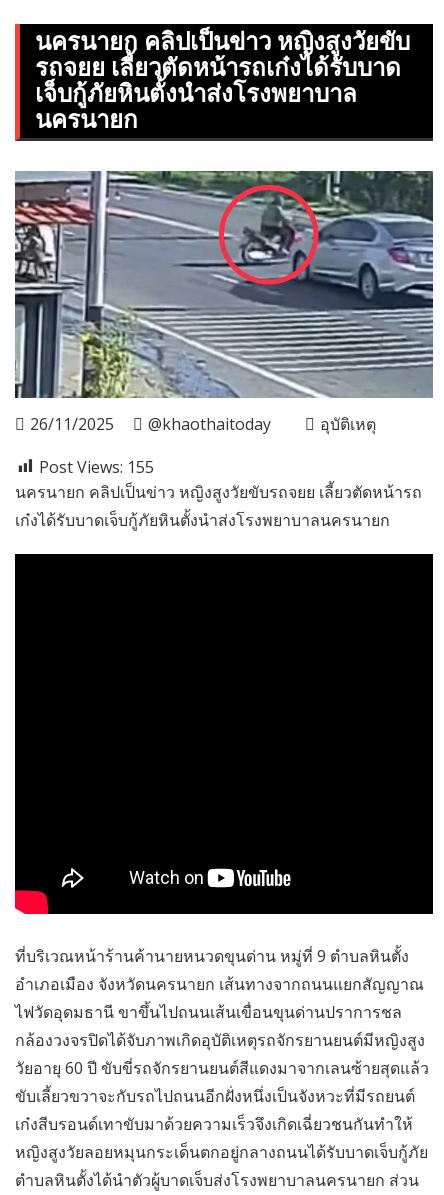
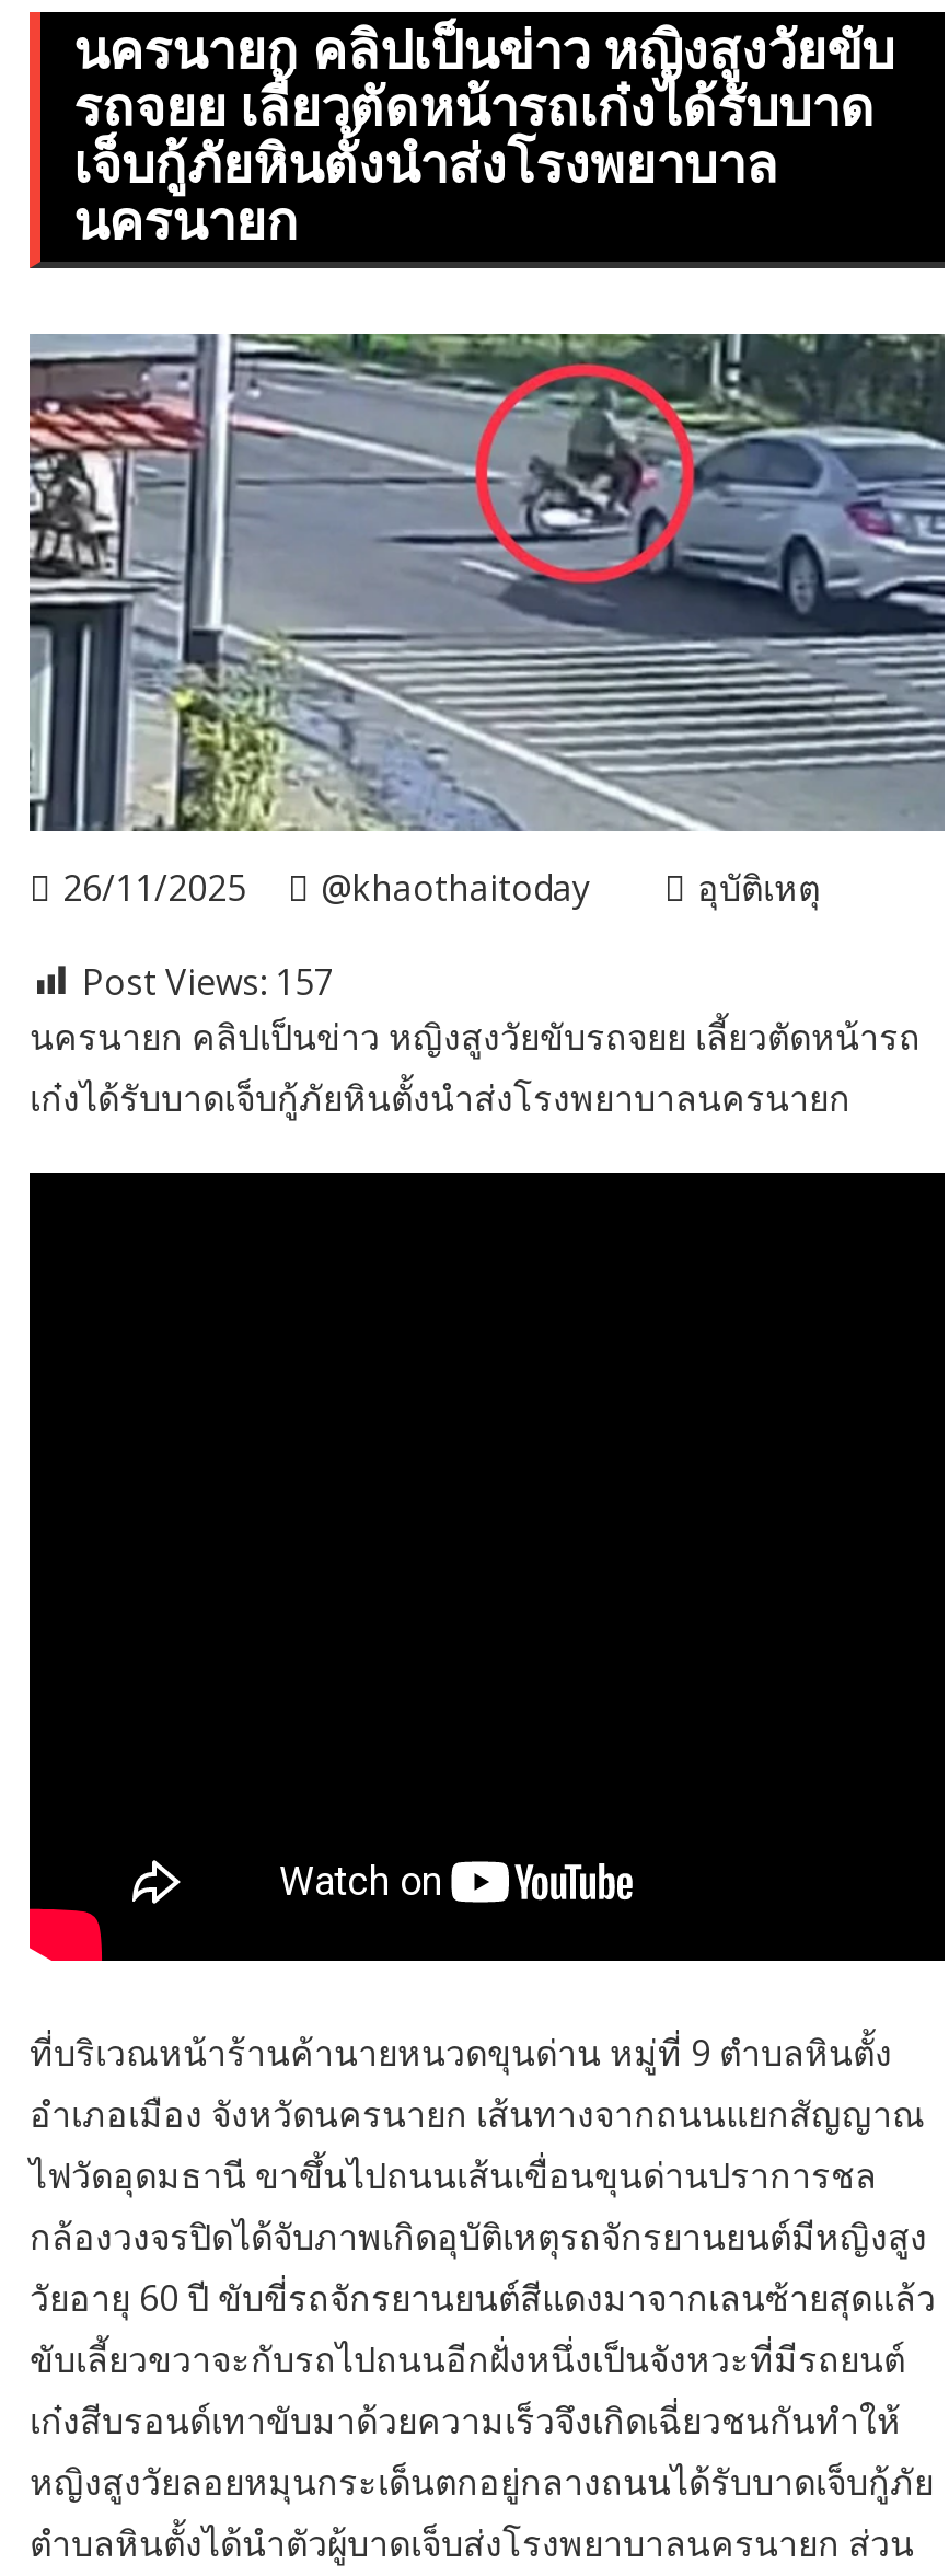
- Post Views: 155
+ Post Views: 157
